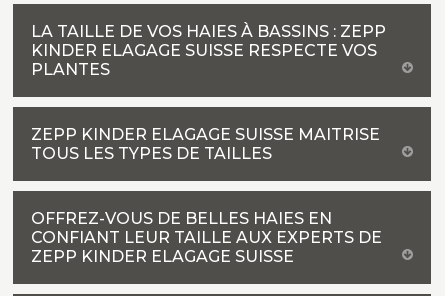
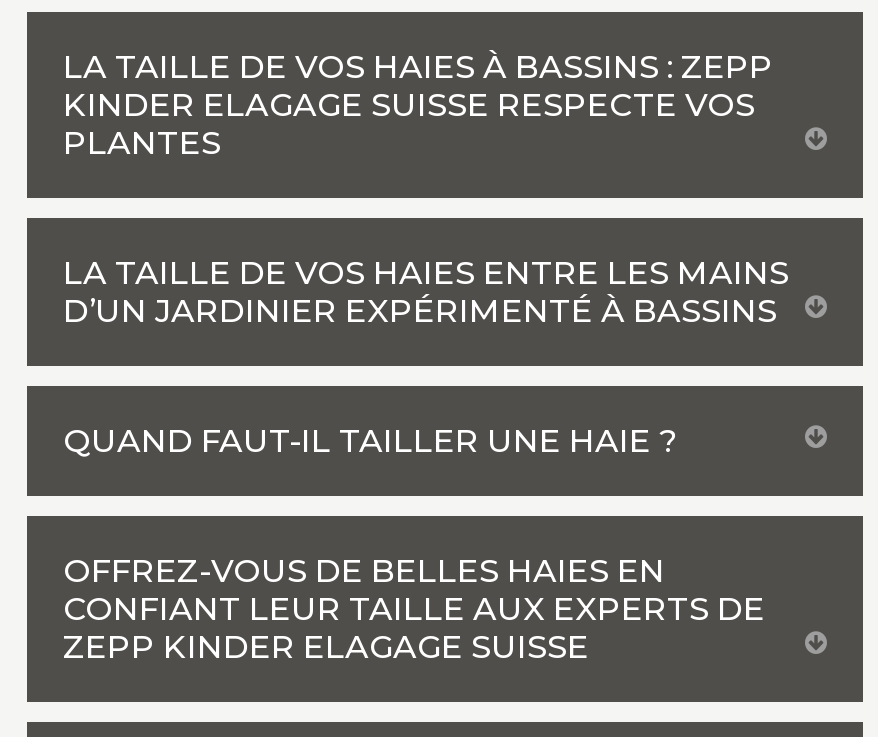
- ZEPP KINDER ELAGAGE SUISSE MAITRISE
- TOUS LES TYPES DE TAILLES
+ LA TAILLE DE VOS HAIES ENTRE LES MAINS
+ D’UN JARDINIER EXPÉRIMENTÉ À BASSINS
+ QUAND FAUT-IL TAILLER UNE HAIE ?
